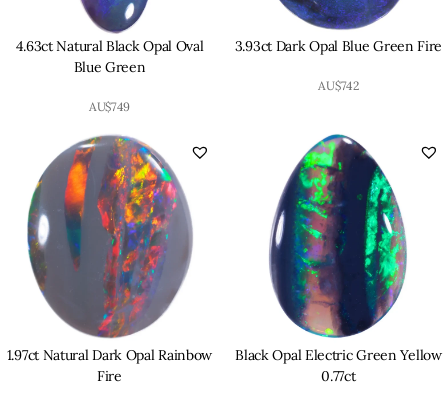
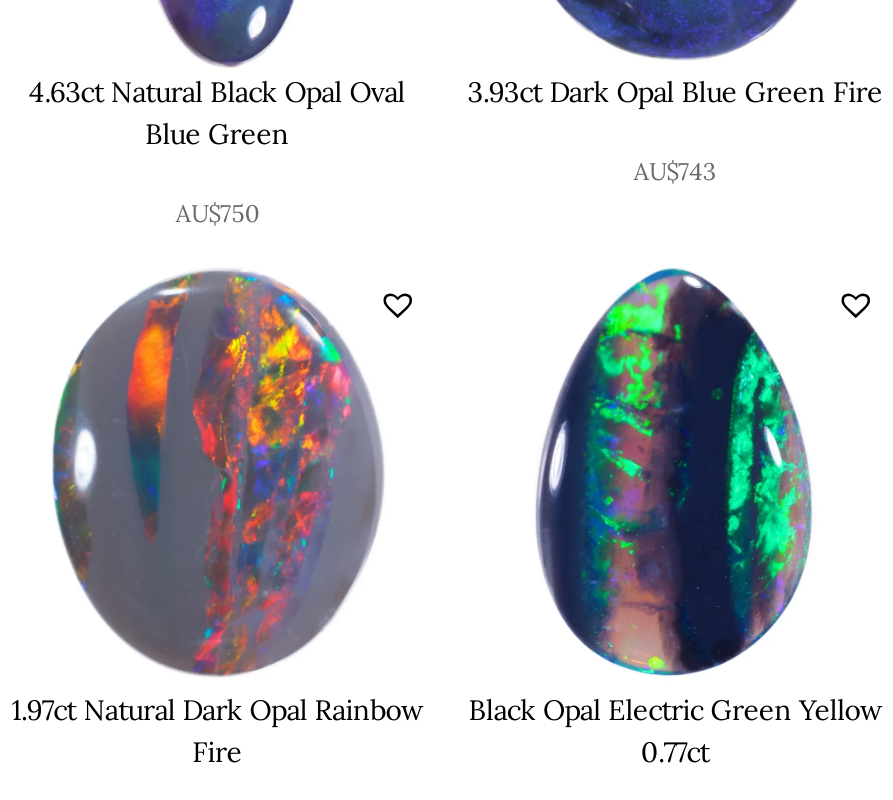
- AU$742
+ AU$743

- AU$749
+ AU$750
